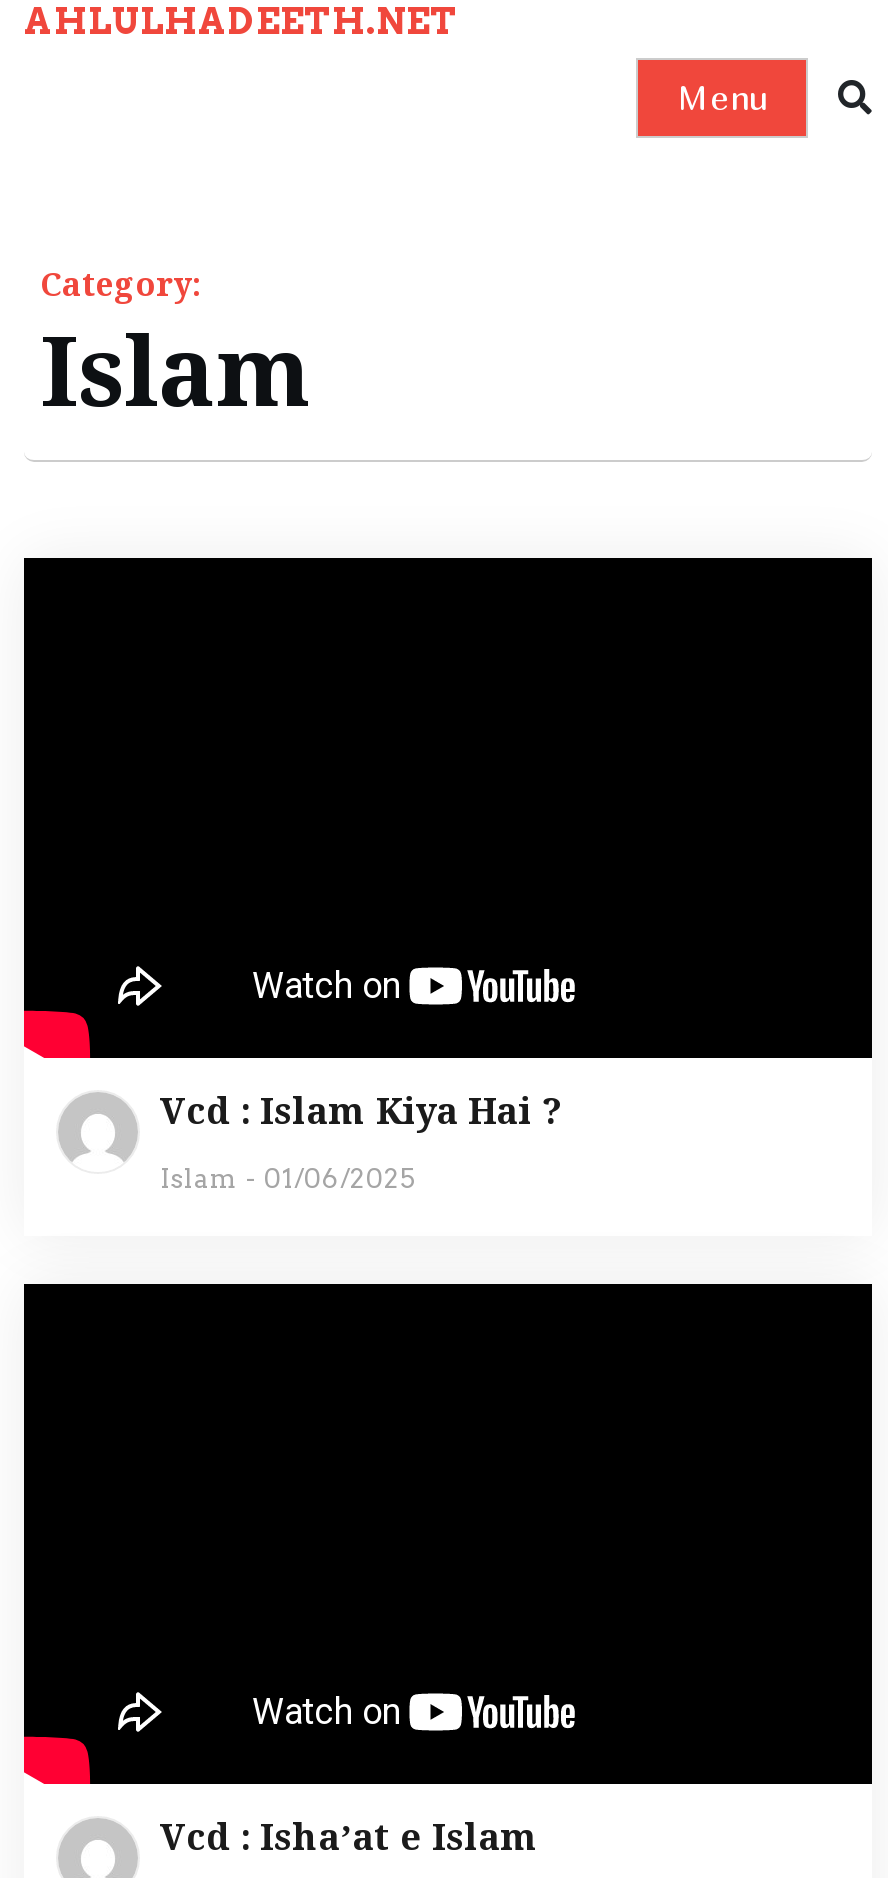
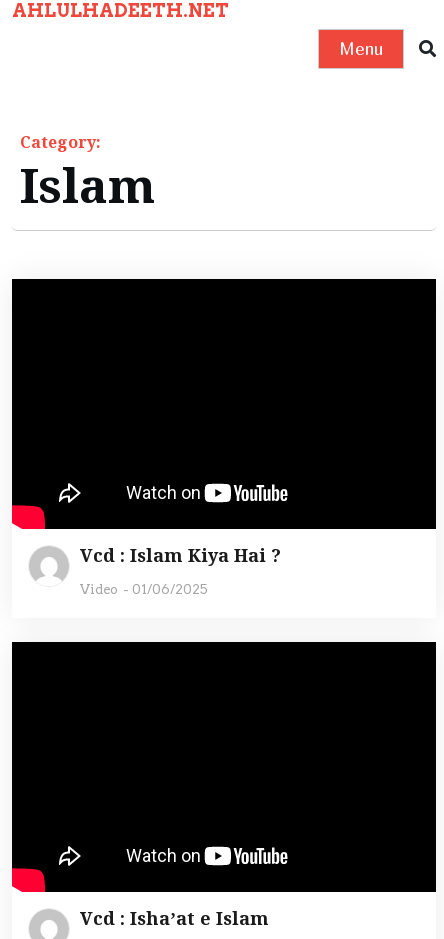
- Islam - 01/06/2025
+ Video - 01/06/2025
